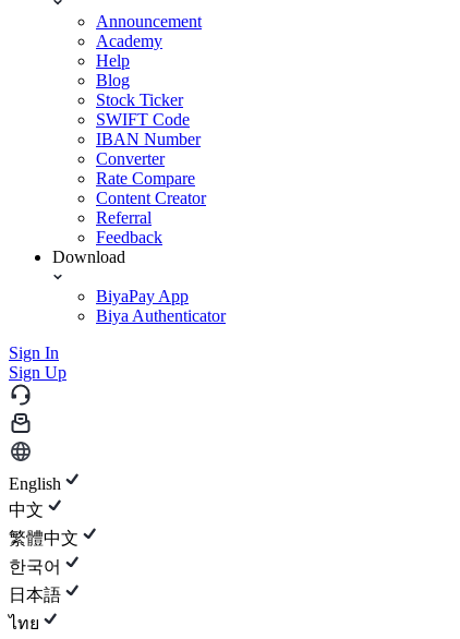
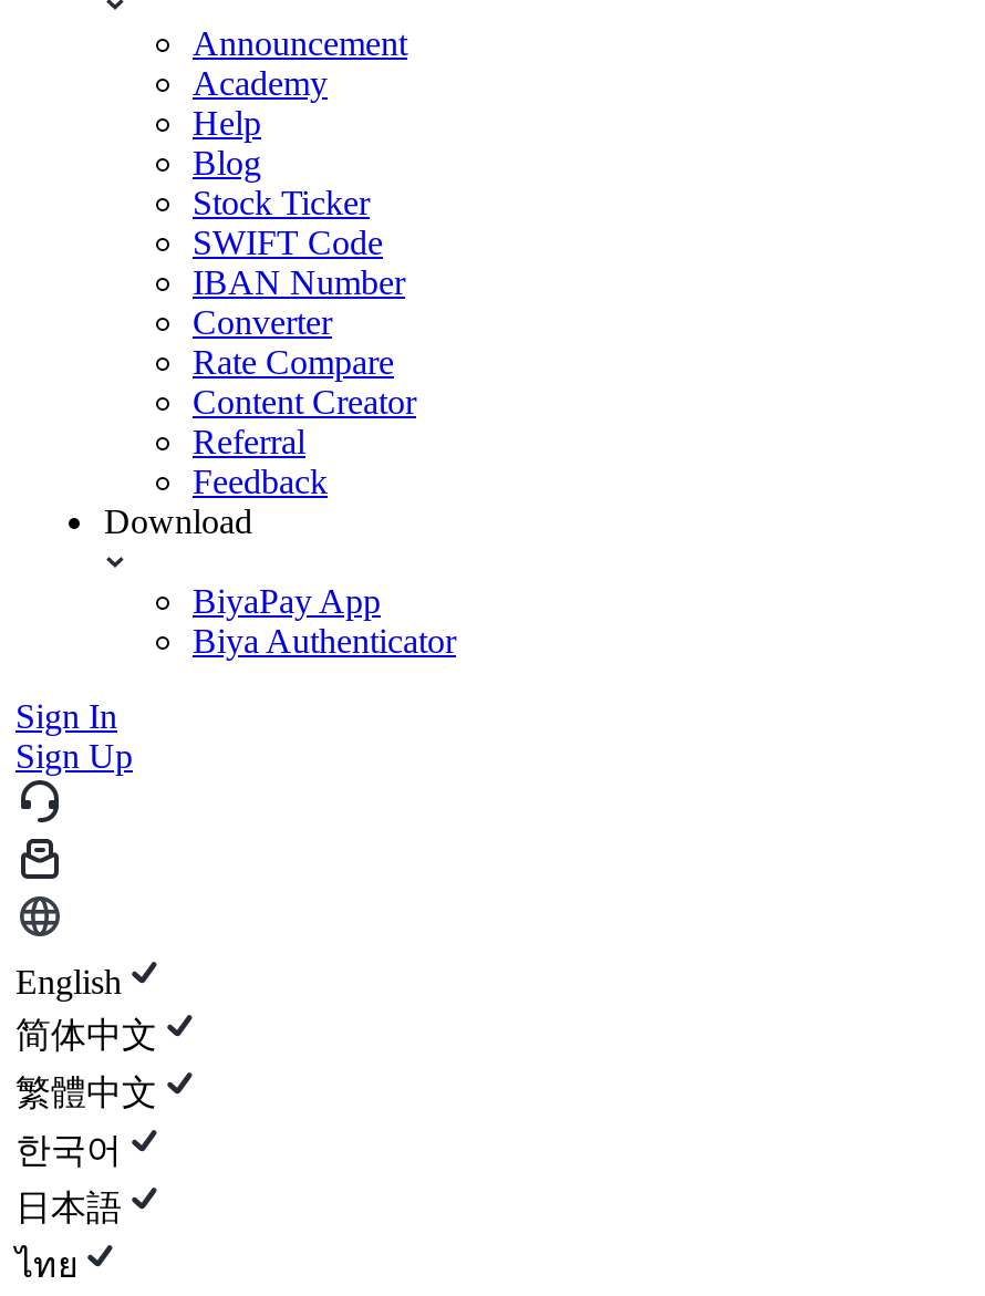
- 中文
+ 简体中文
